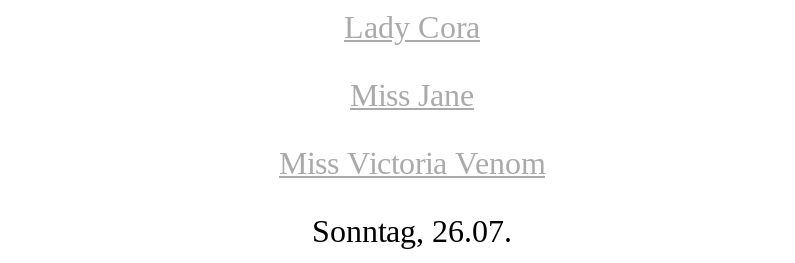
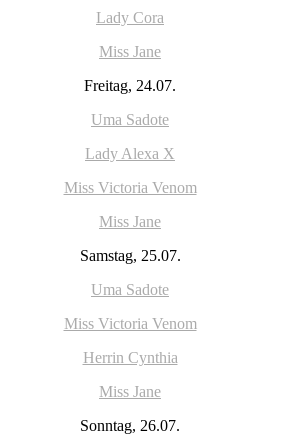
+ Freitag, 24.07.
+ Uma Sadote
+ Lady Alexa X

+ Miss Jane
+ Samstag, 25.07.
+ Uma Sadote
+ Miss Victoria Venom
+ Herrin Cynthia
+ Miss Jane
